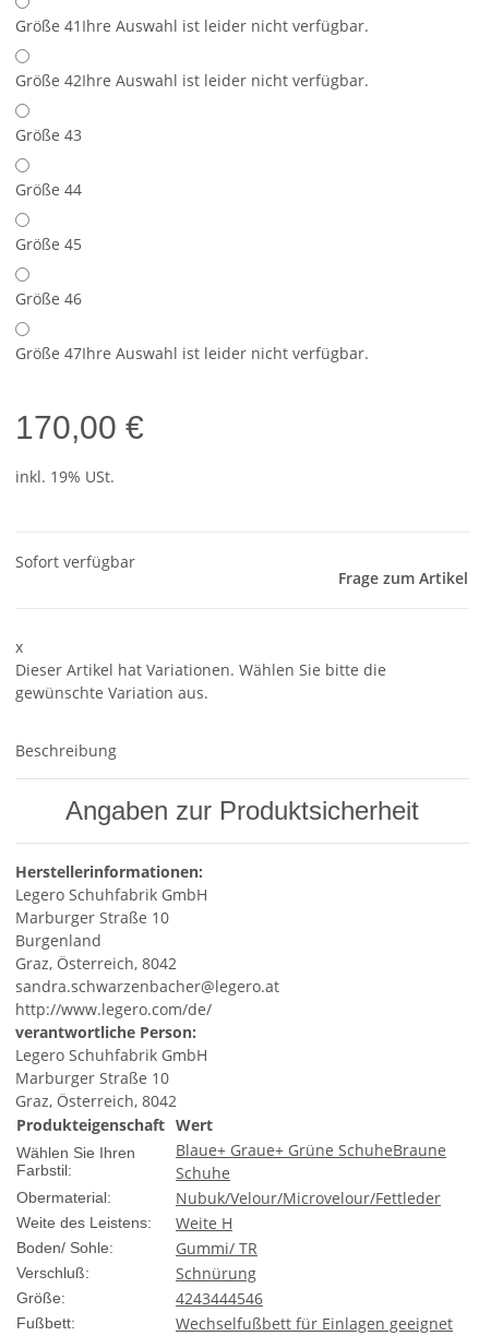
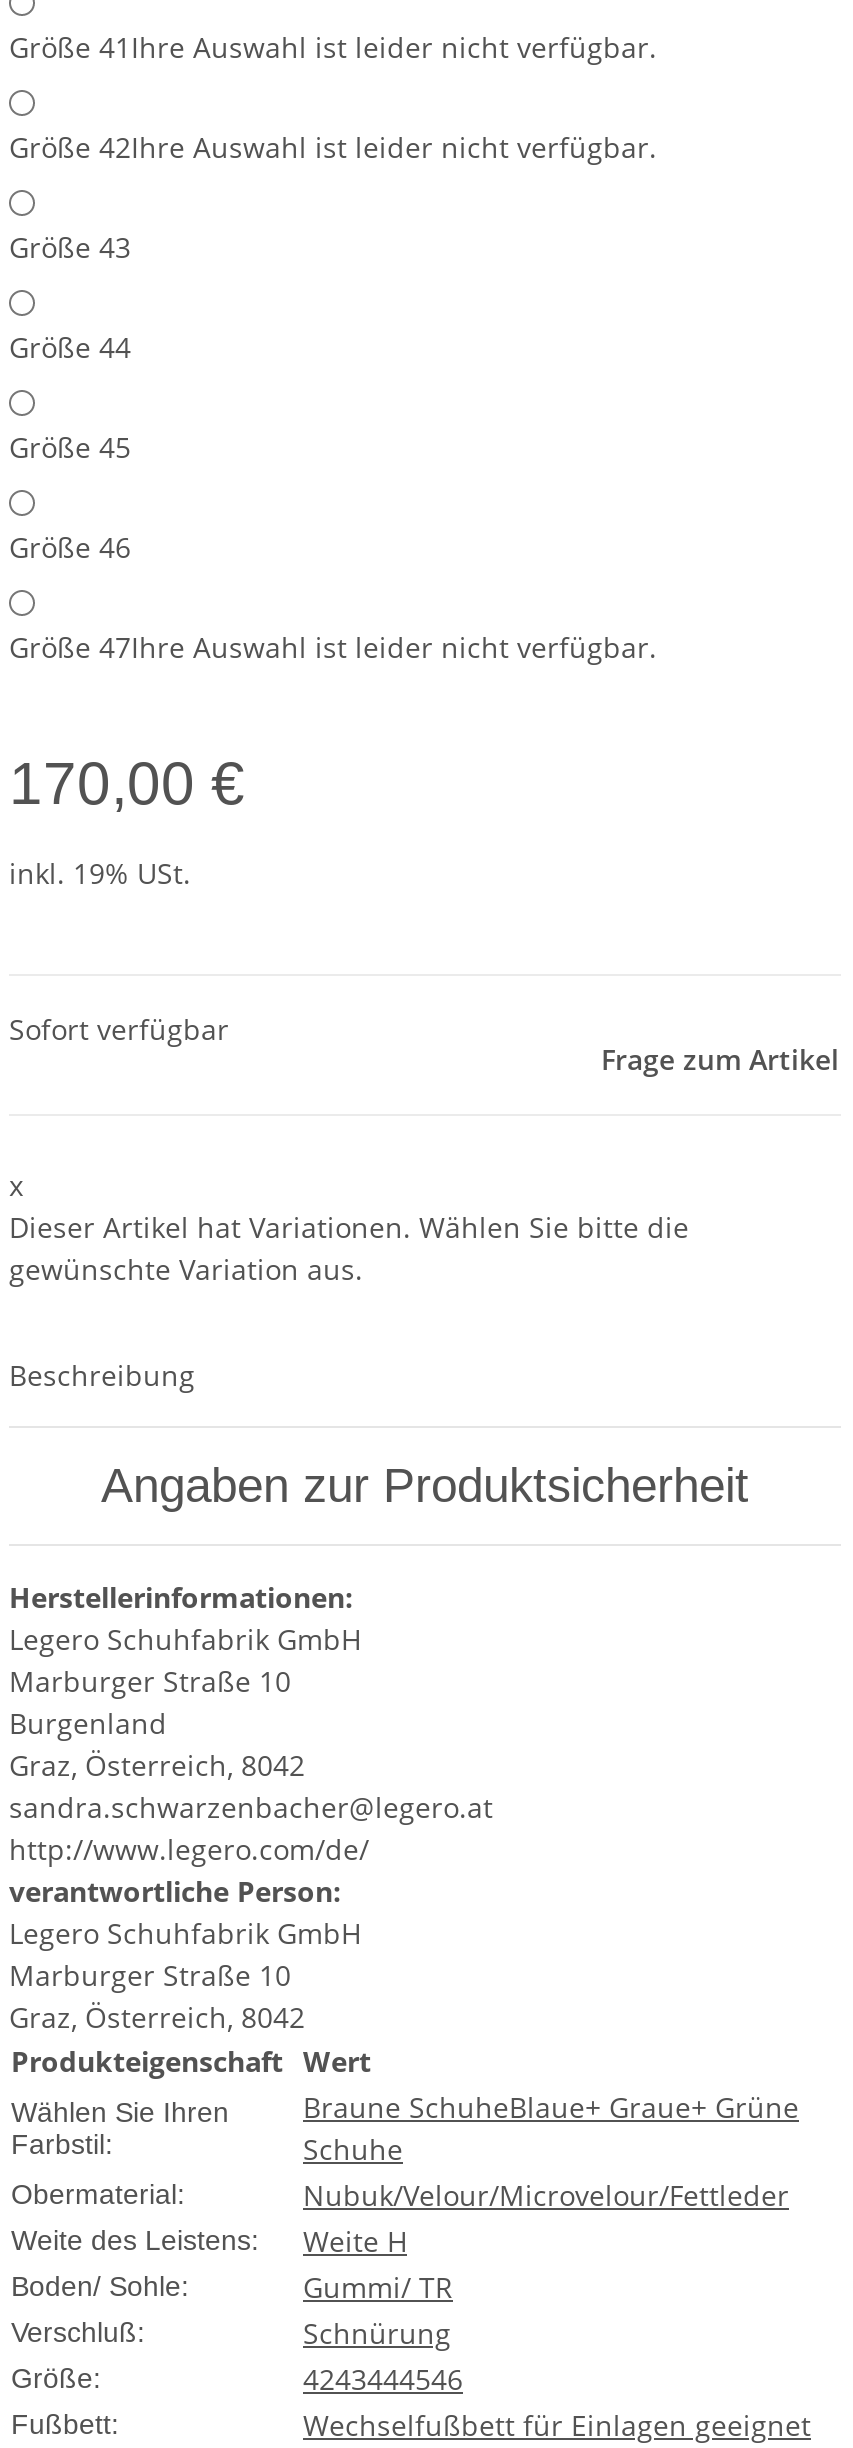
- Blaue+ Graue+ Grüne SchuheBraune
+ Braune SchuheBlaue+ Graue+ Grüne
